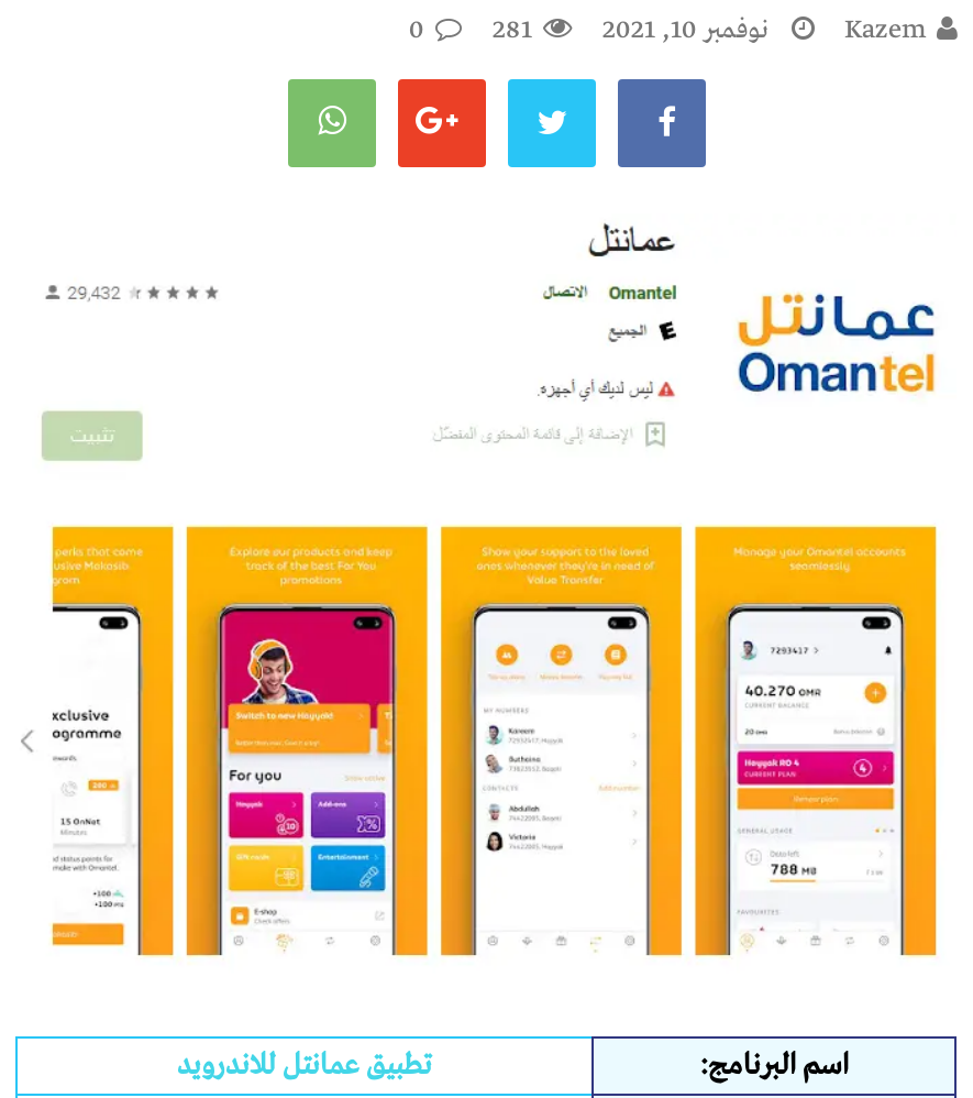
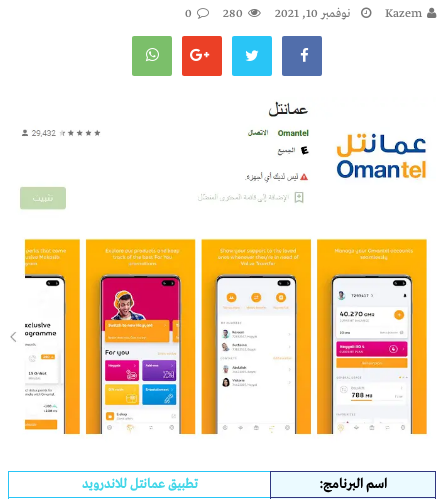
- 0 281
+ 0 280
